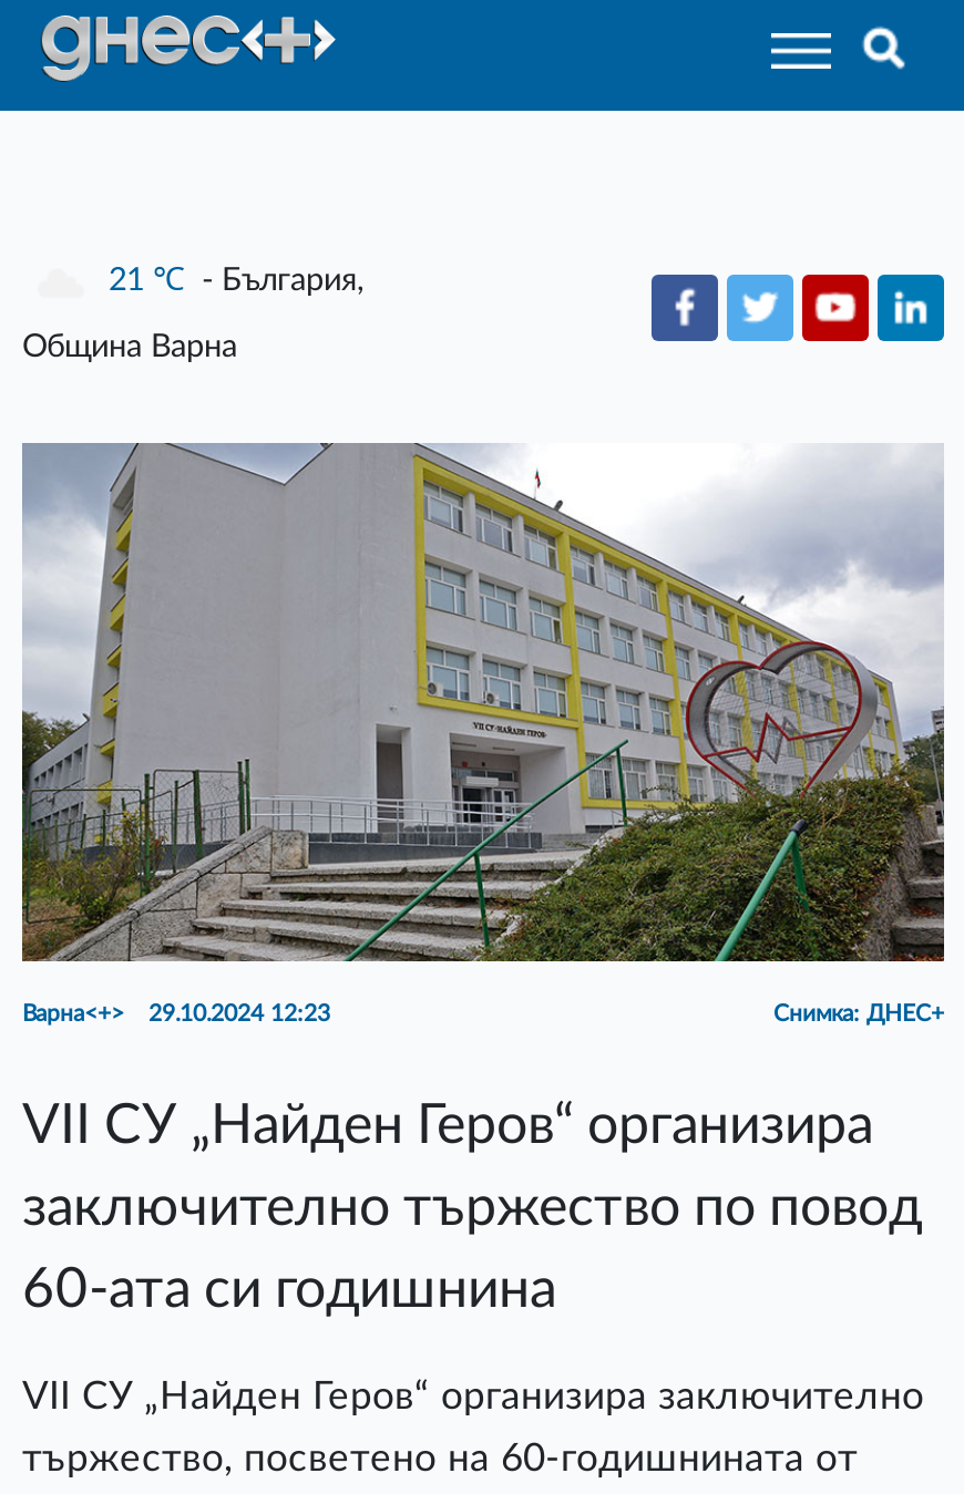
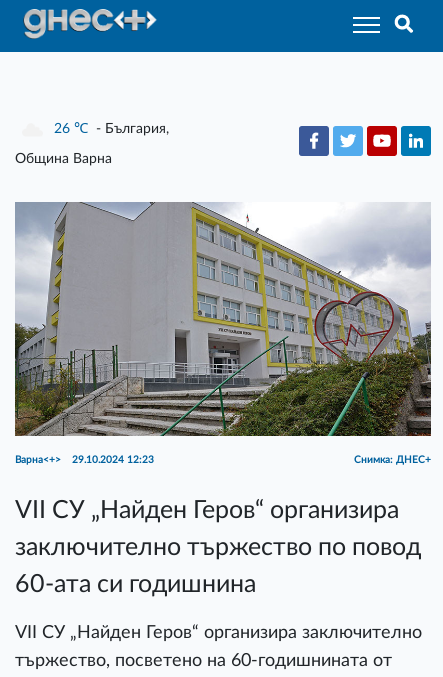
- 21 ℃ - България,
+ 26 ℃ - България,
